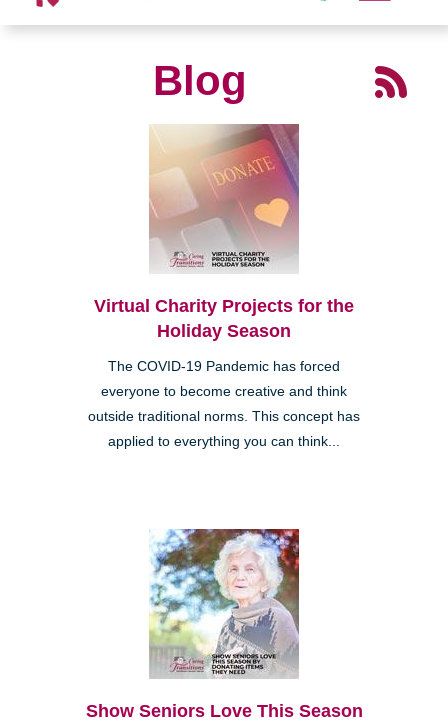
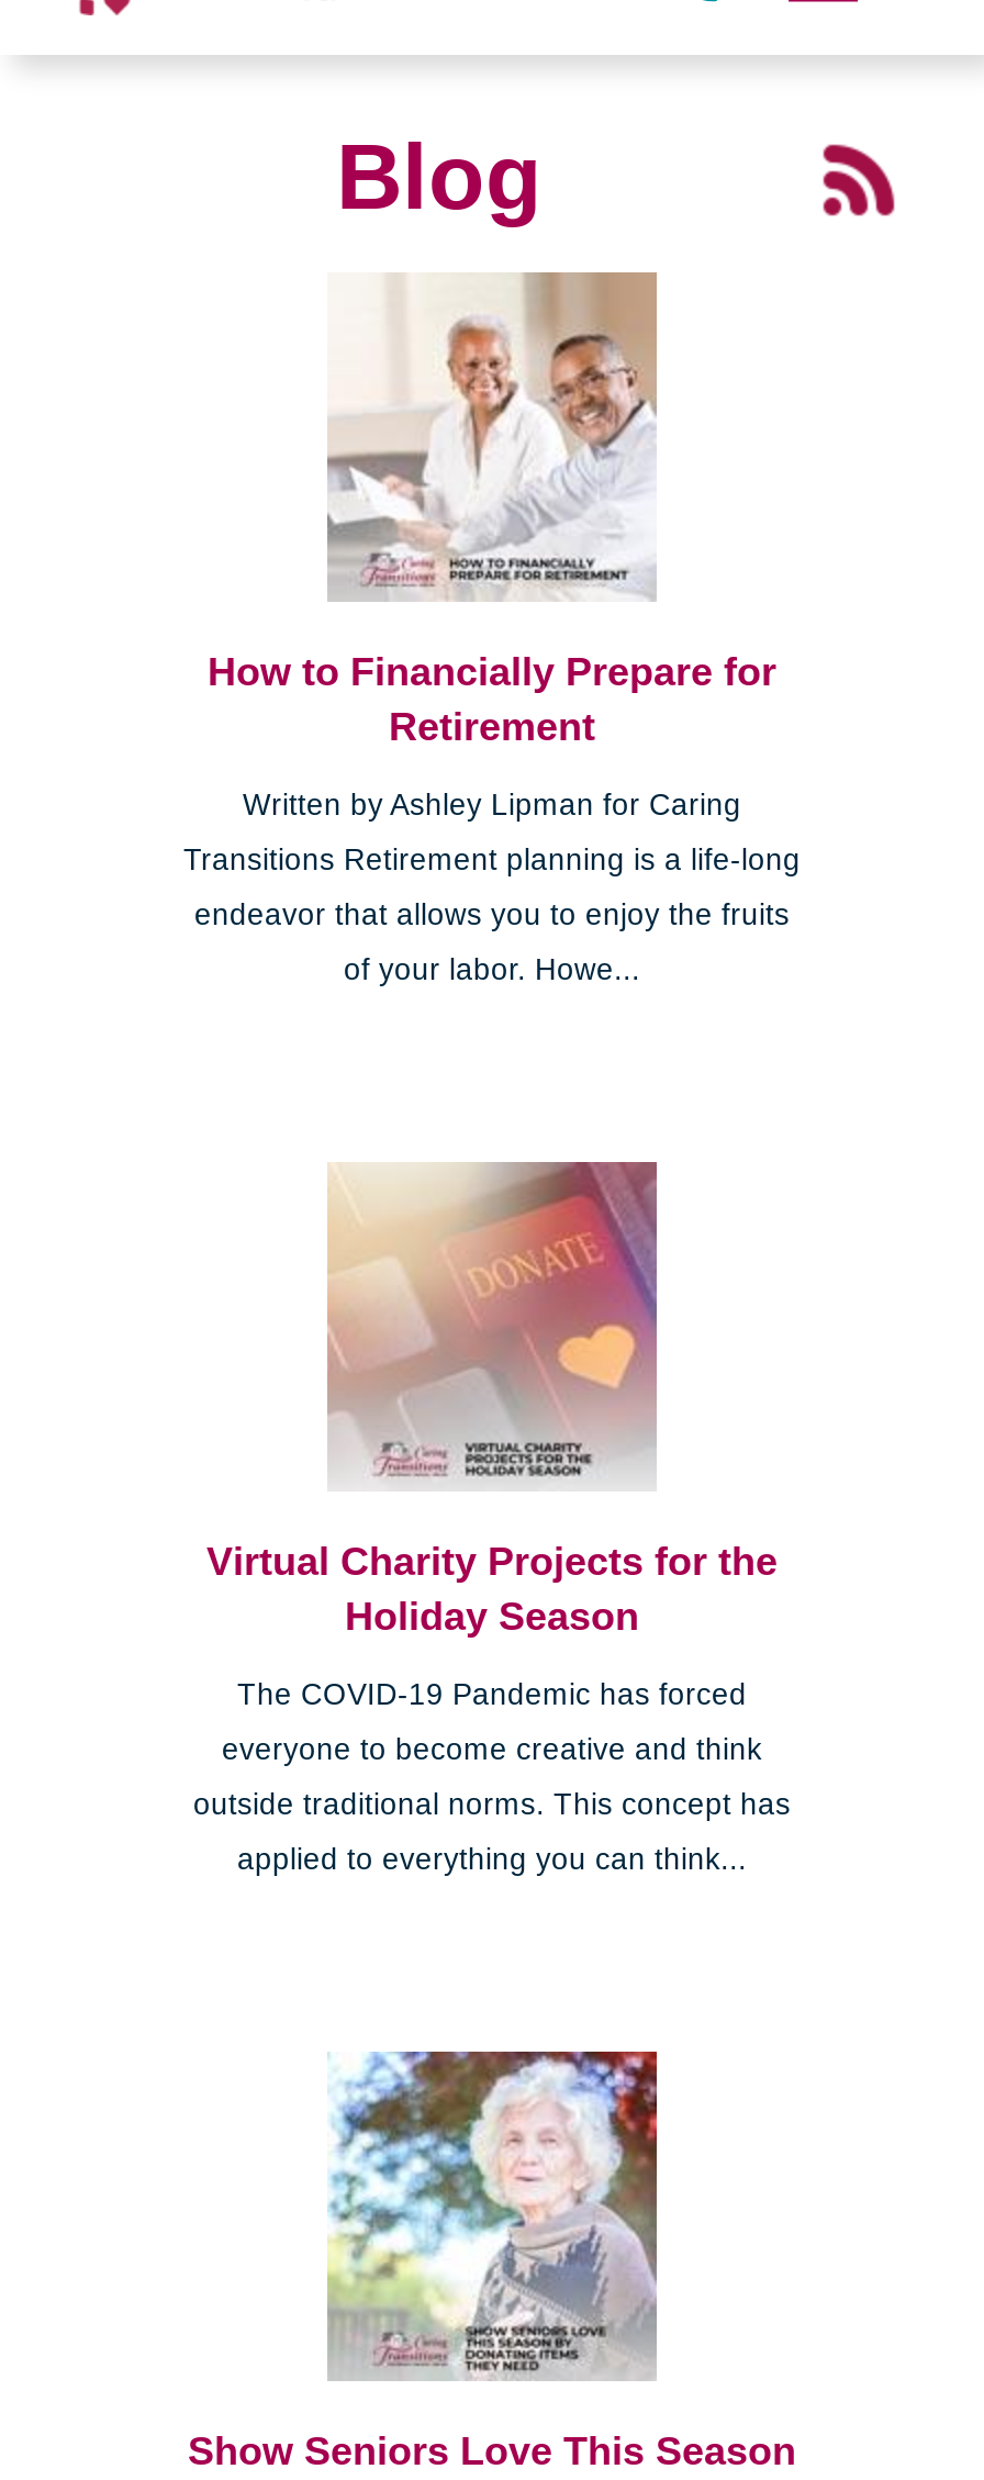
+ [image]
+ How to Financially Prepare for
+ Retirement
+ Written by Ashley Lipman for Caring
+ Transitions Retirement planning is a life-long
+ endeavor that allows you to enjoy the fruits
+ of your labor. Howe...
